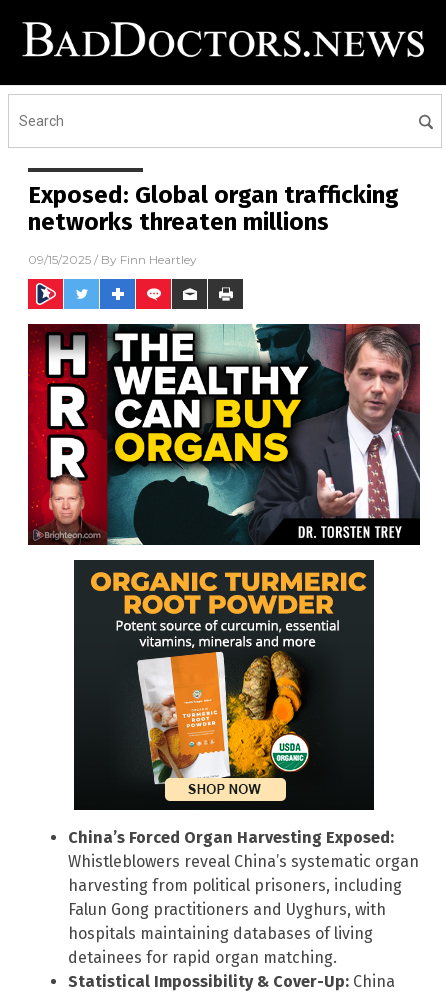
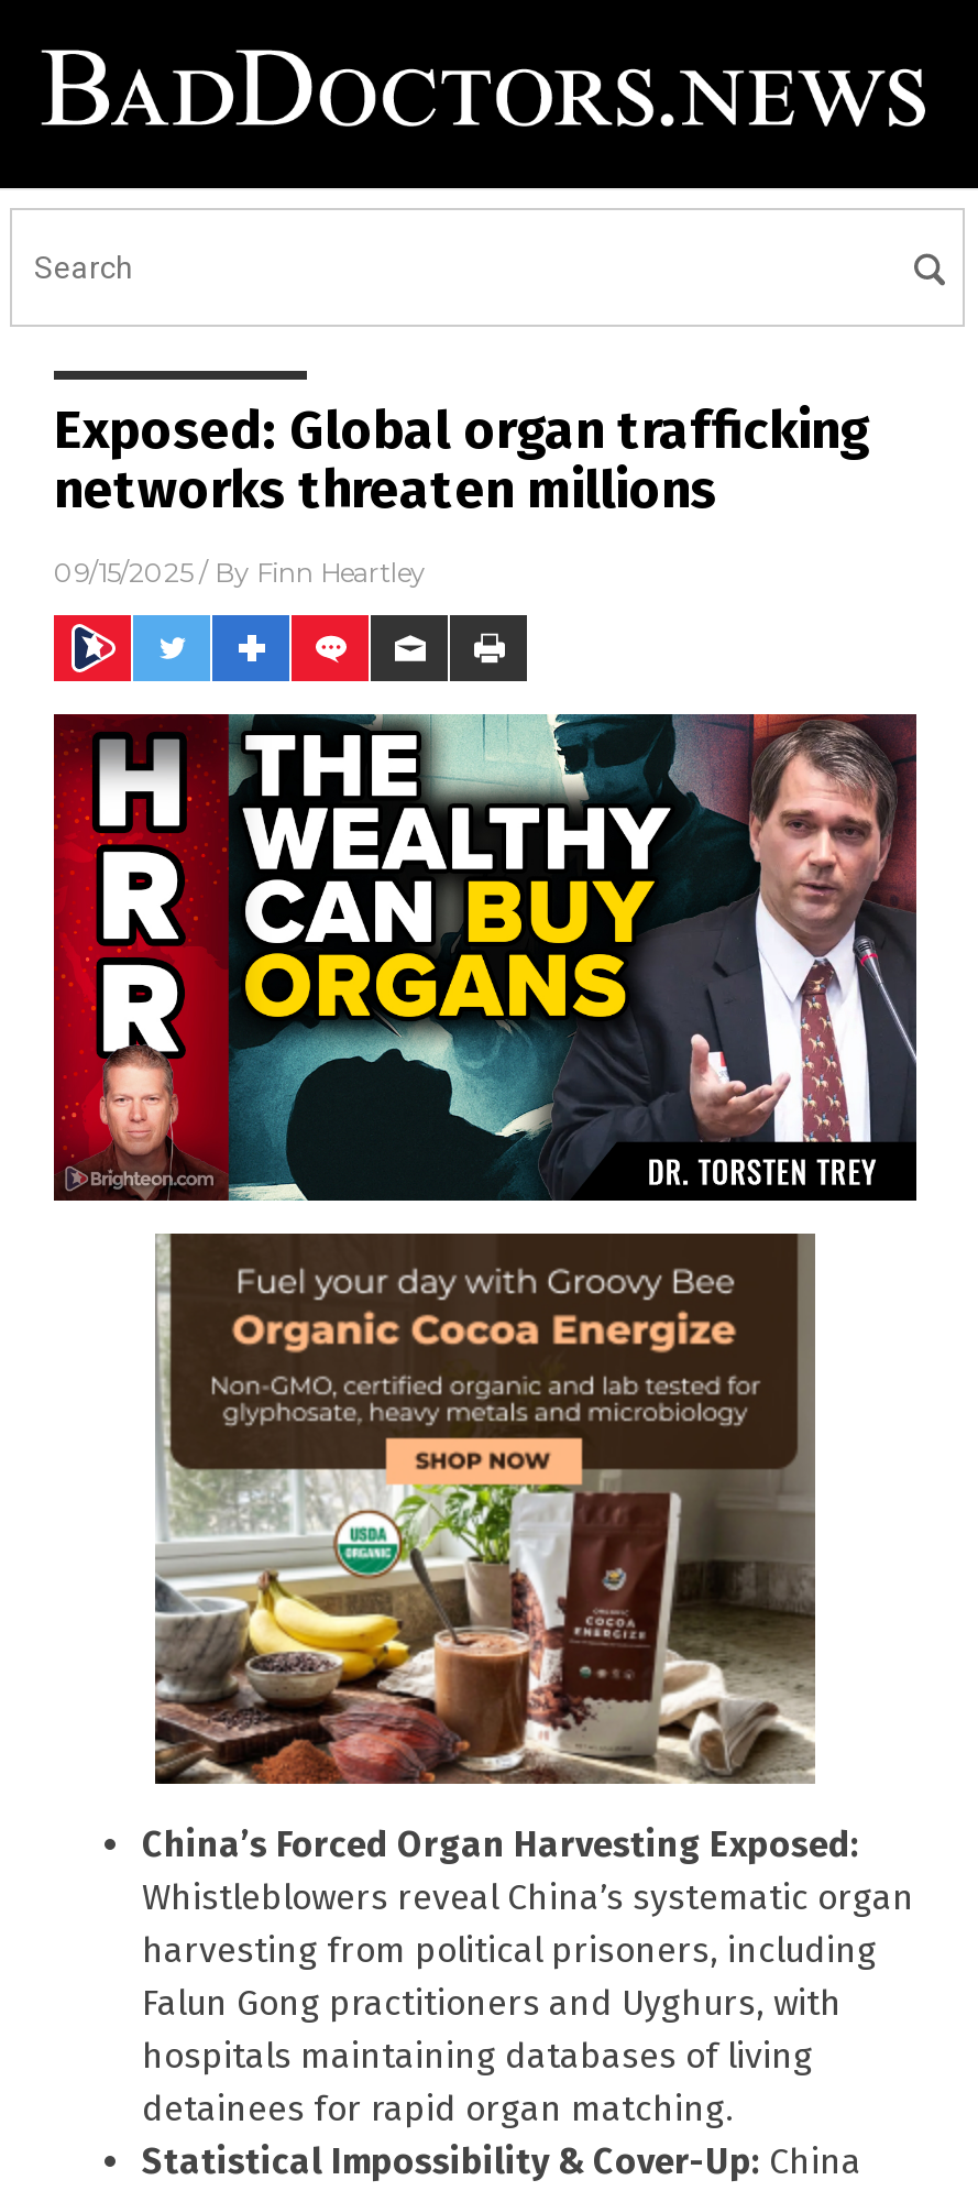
- [image]
+ [image]
